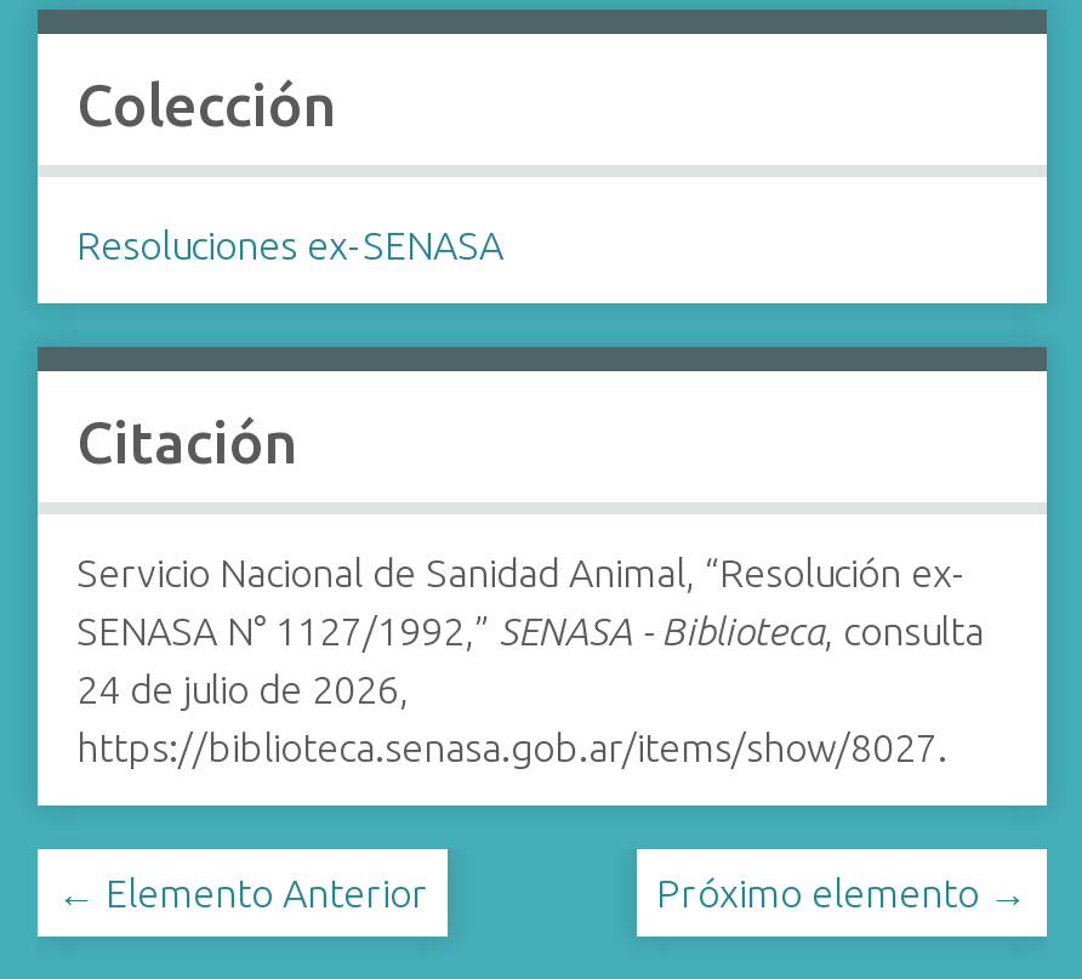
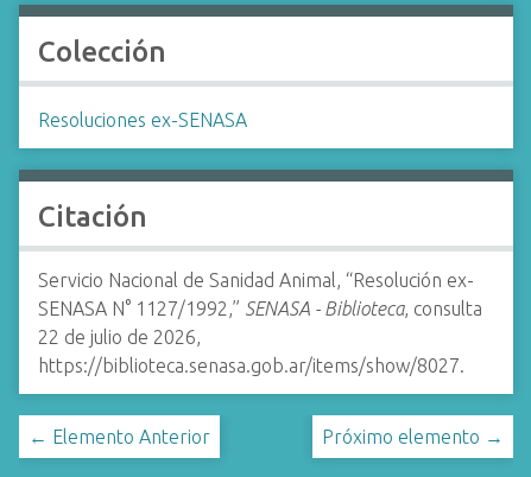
- 24 de julio de 2026,
+ 22 de julio de 2026,
